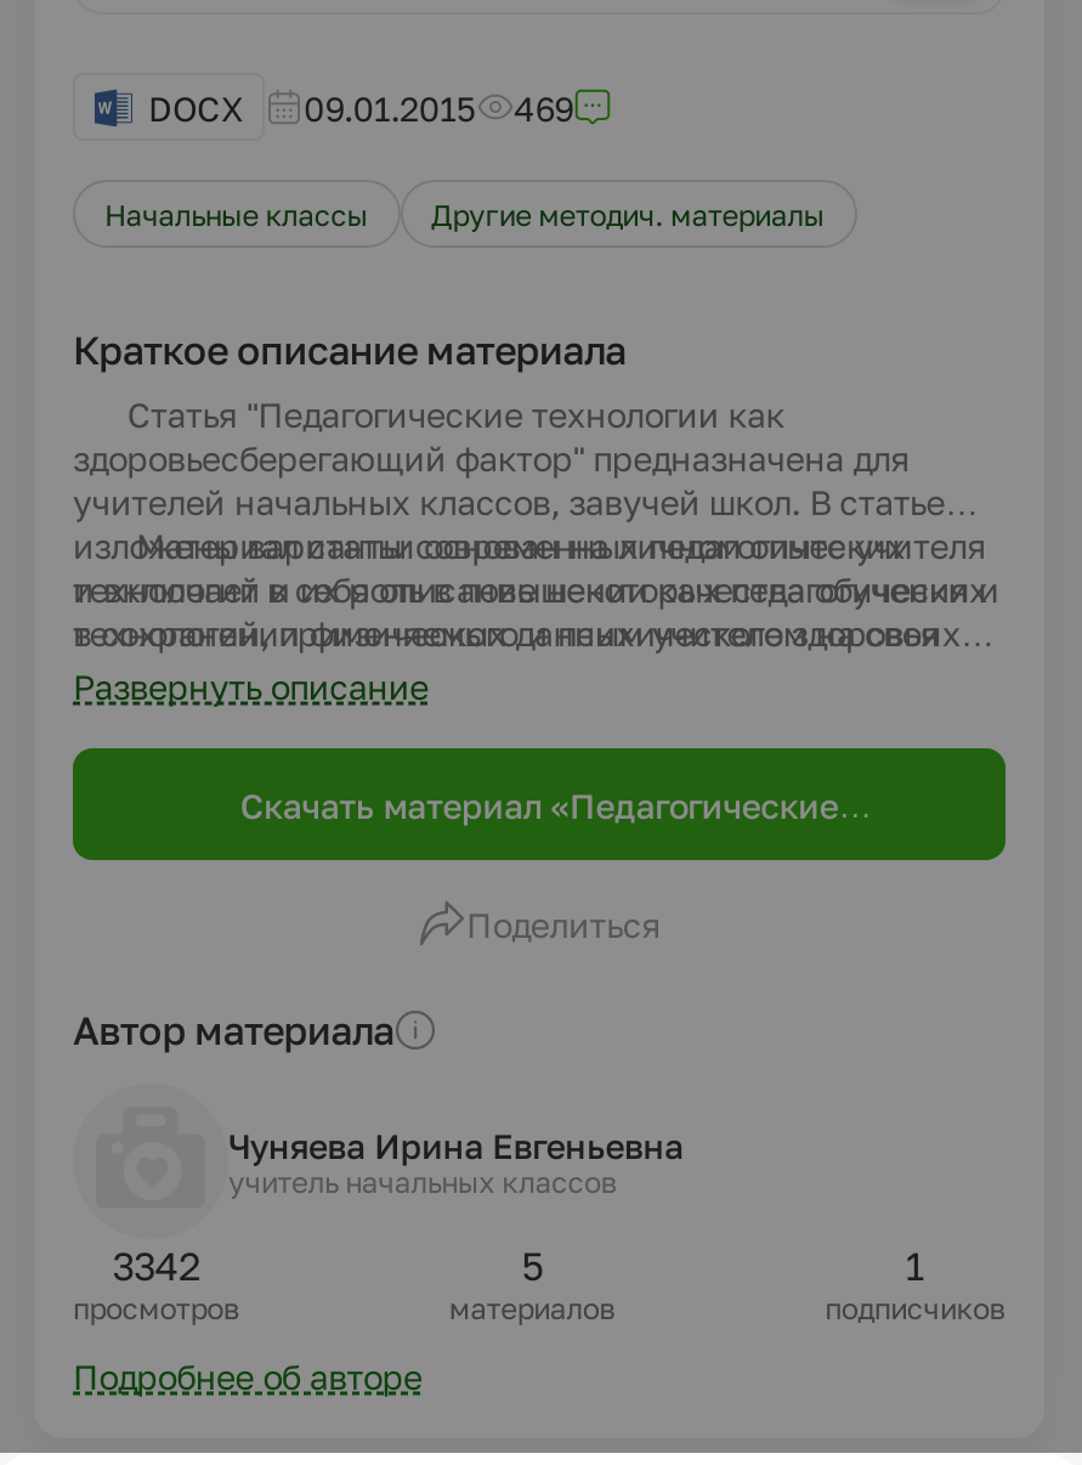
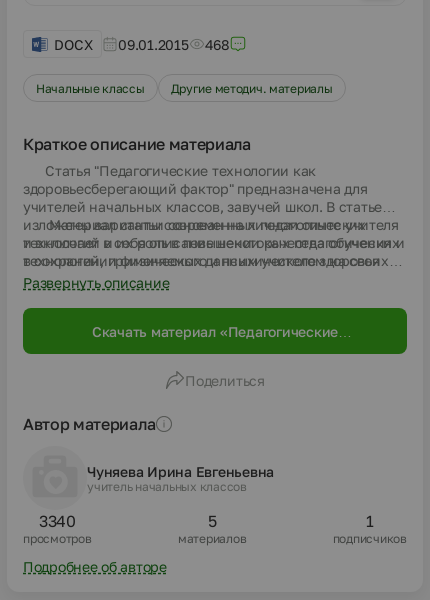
- DOCX 09.01.2015 469
+ DOCX 09.01.2015 468

- 3342
+ 3340
